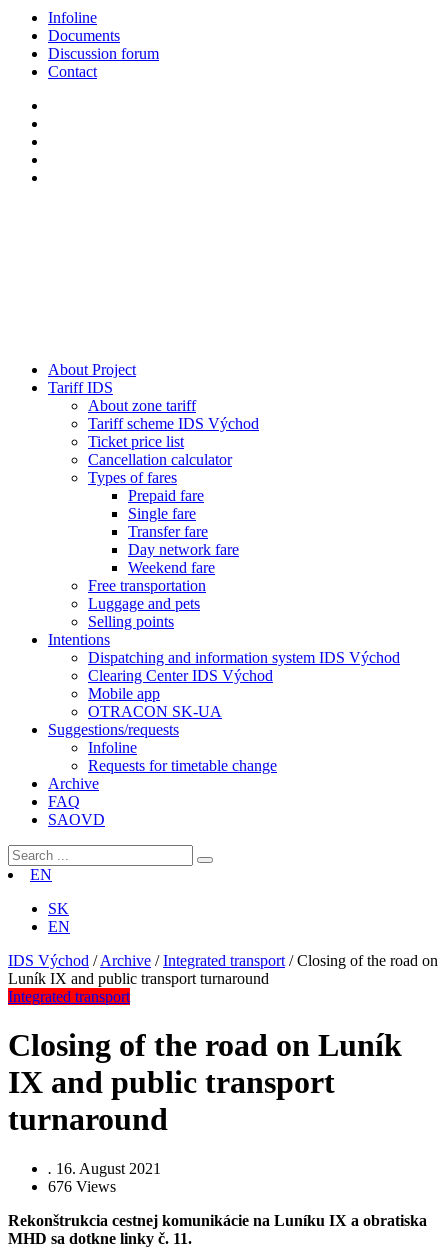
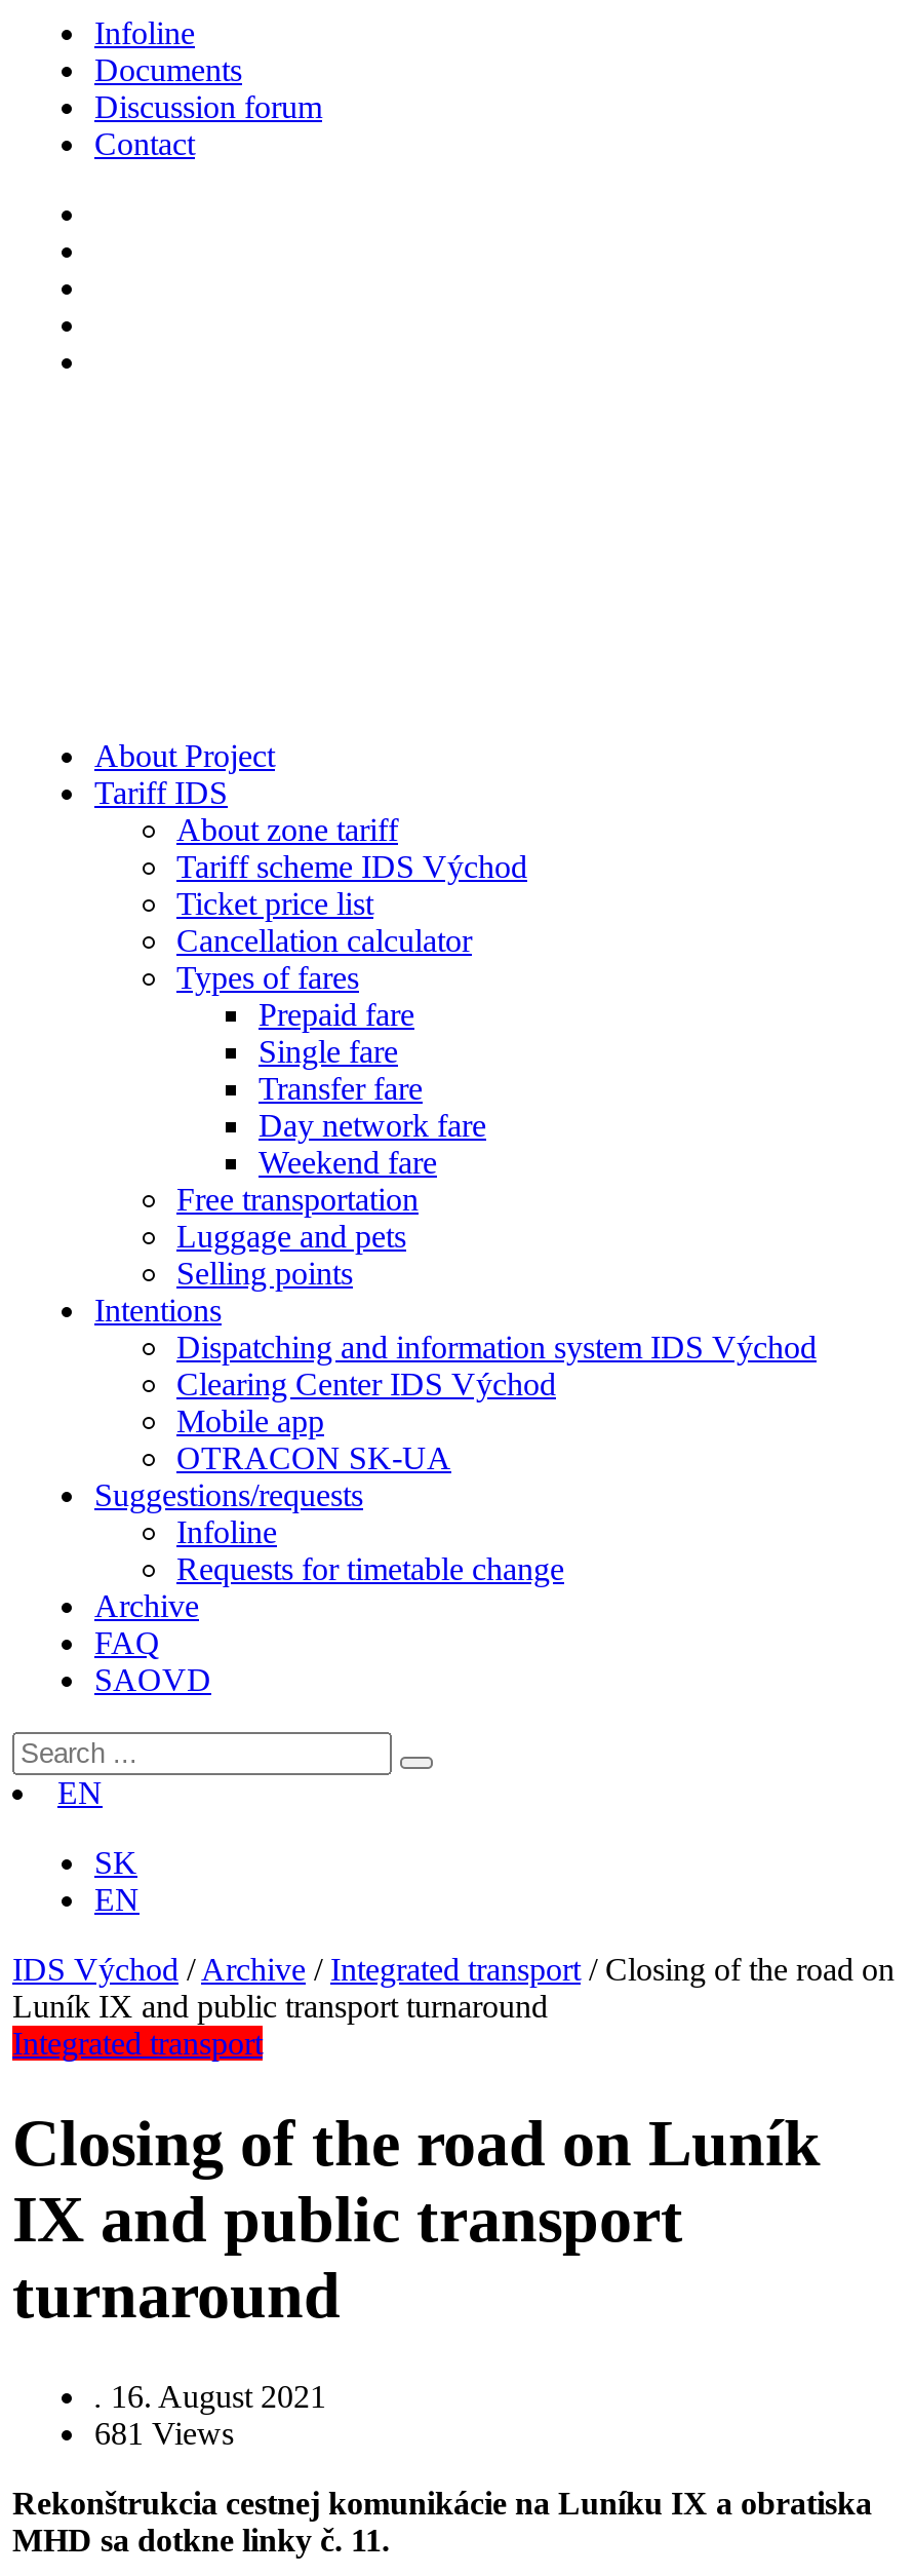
- 676 Views
+ 681 Views
